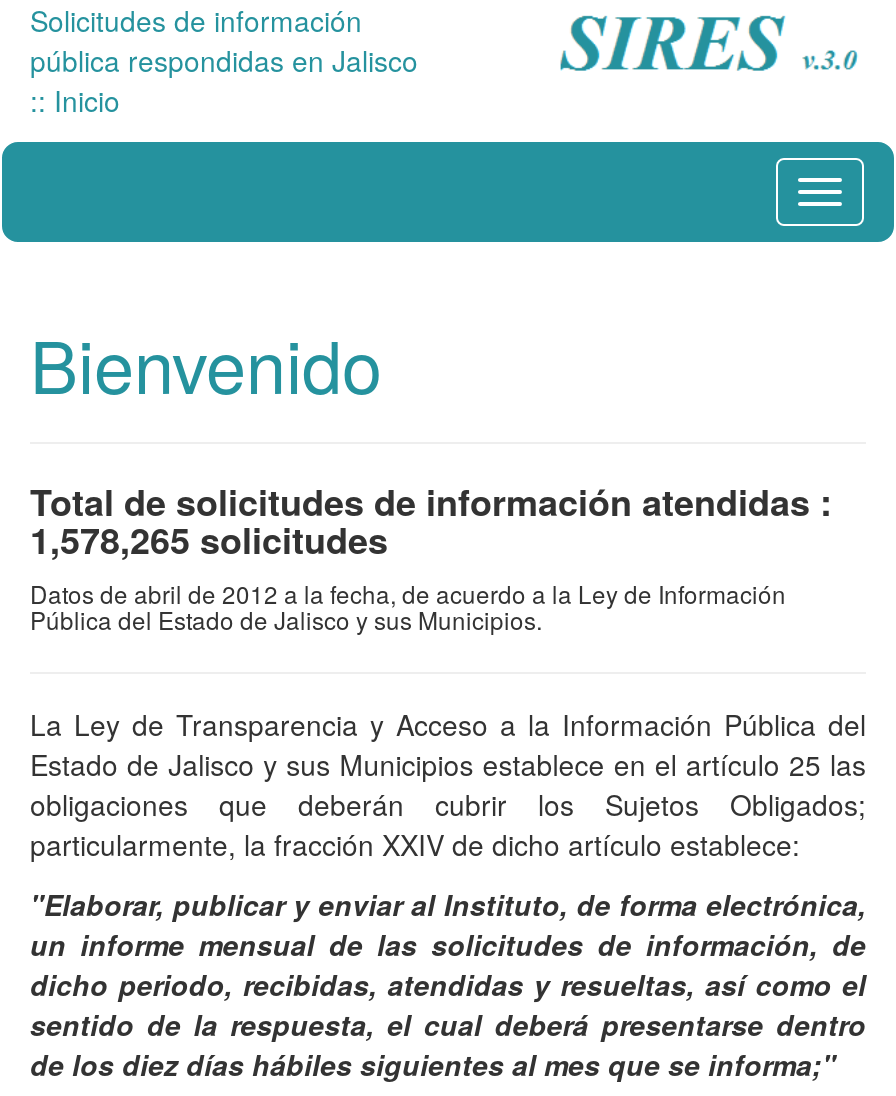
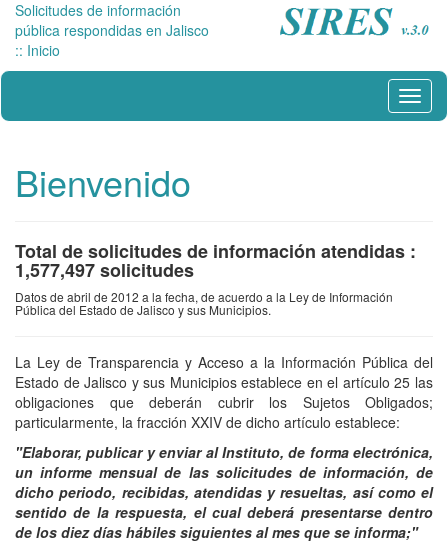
- 1,578,265 solicitudes
+ 1,577,497 solicitudes
